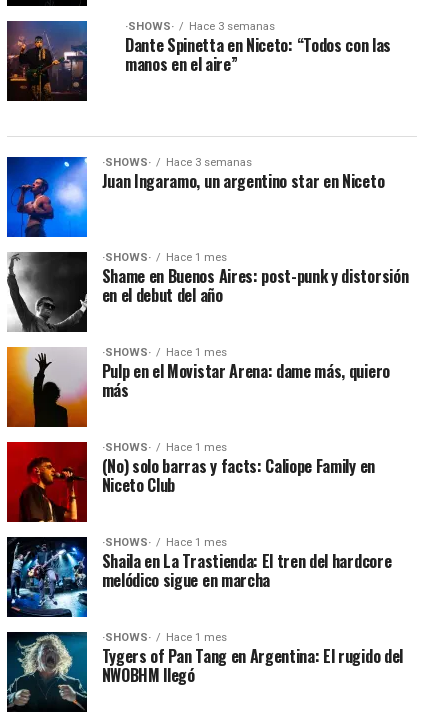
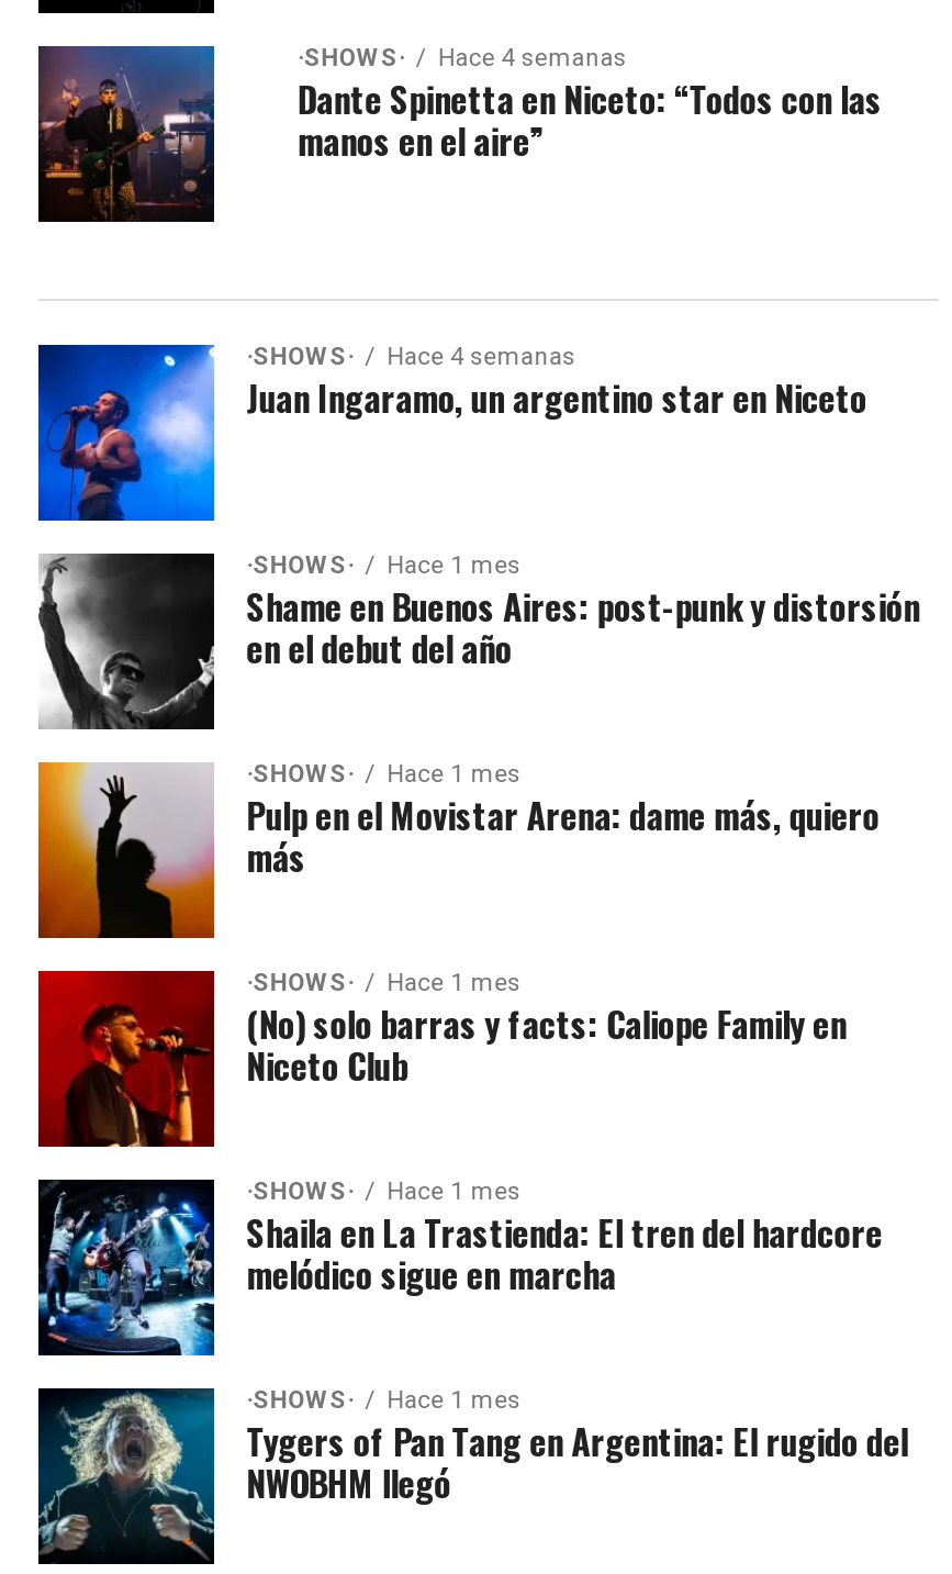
- ·SHOWS· Hace 3 semanas
+ ·SHOWS· Hace 4 semanas

- ·SHOWS· Hace 3 semanas
+ ·SHOWS· Hace 4 semanas
